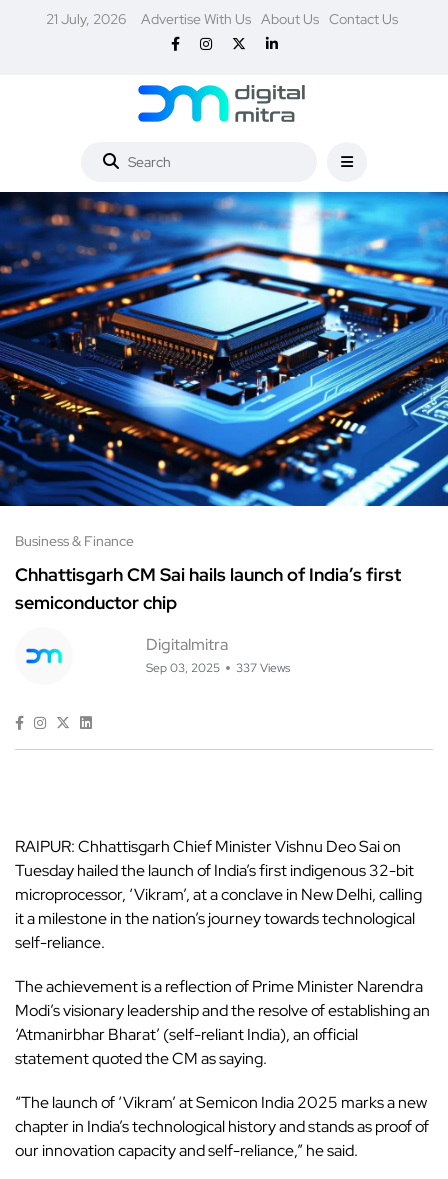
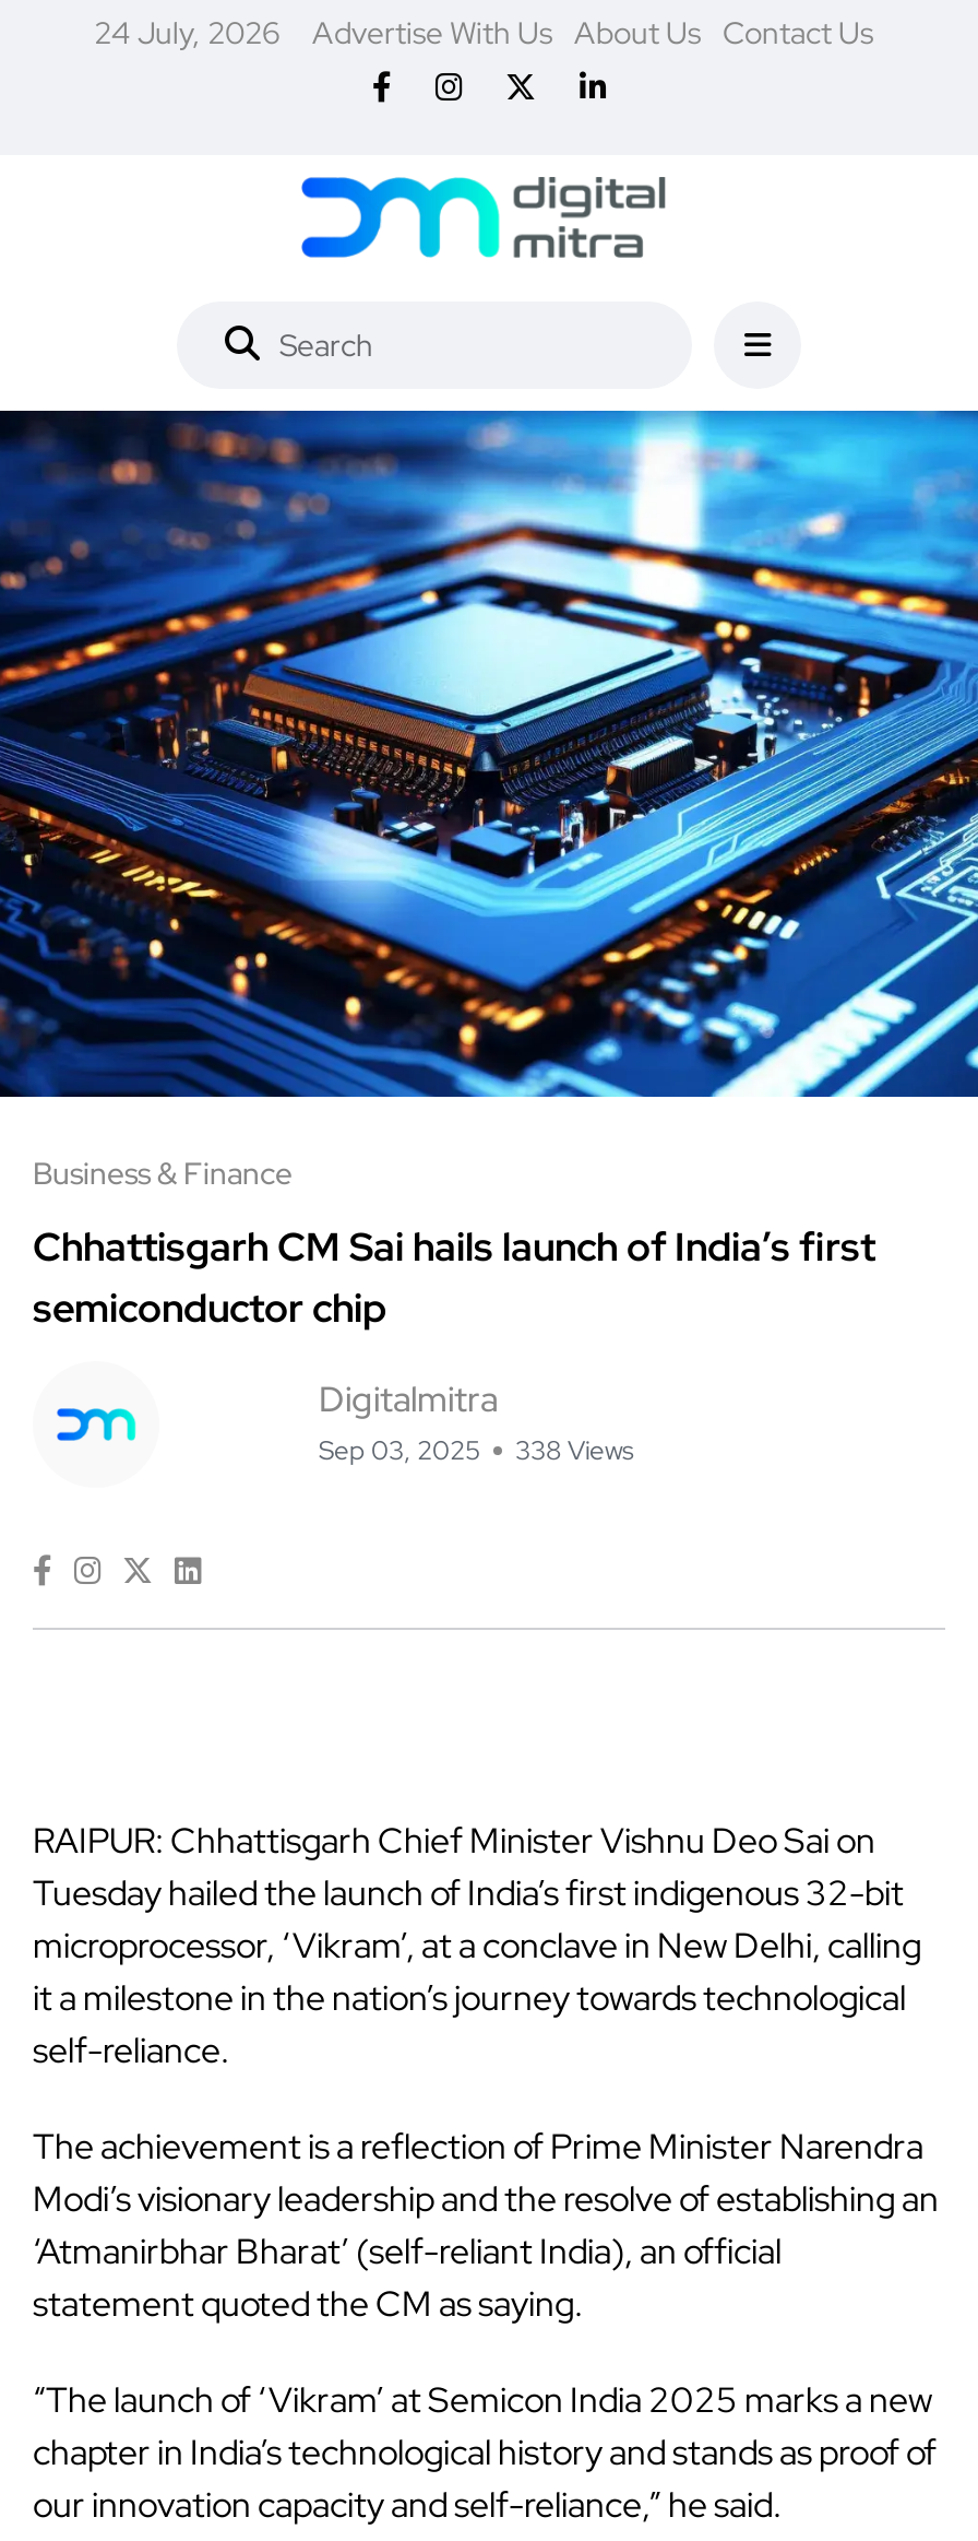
- 21 July, 2026 Advertise With Us About Us Contact Us
+ 24 July, 2026 Advertise With Us About Us Contact Us

- Sep 03, 2025 337 Views
+ Sep 03, 2025 338 Views
